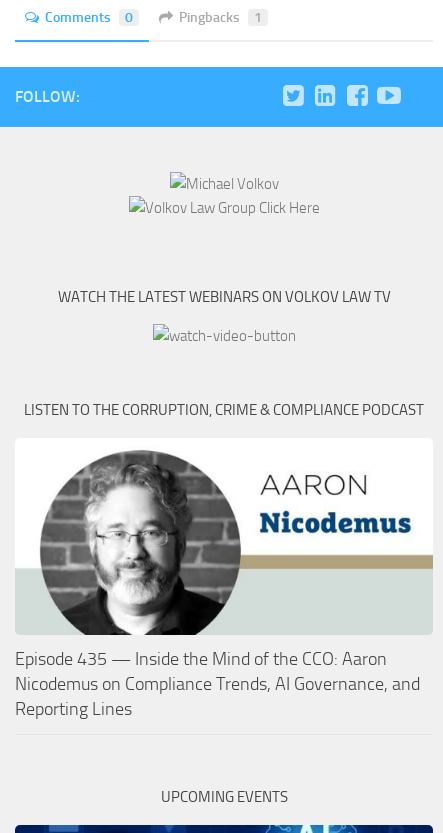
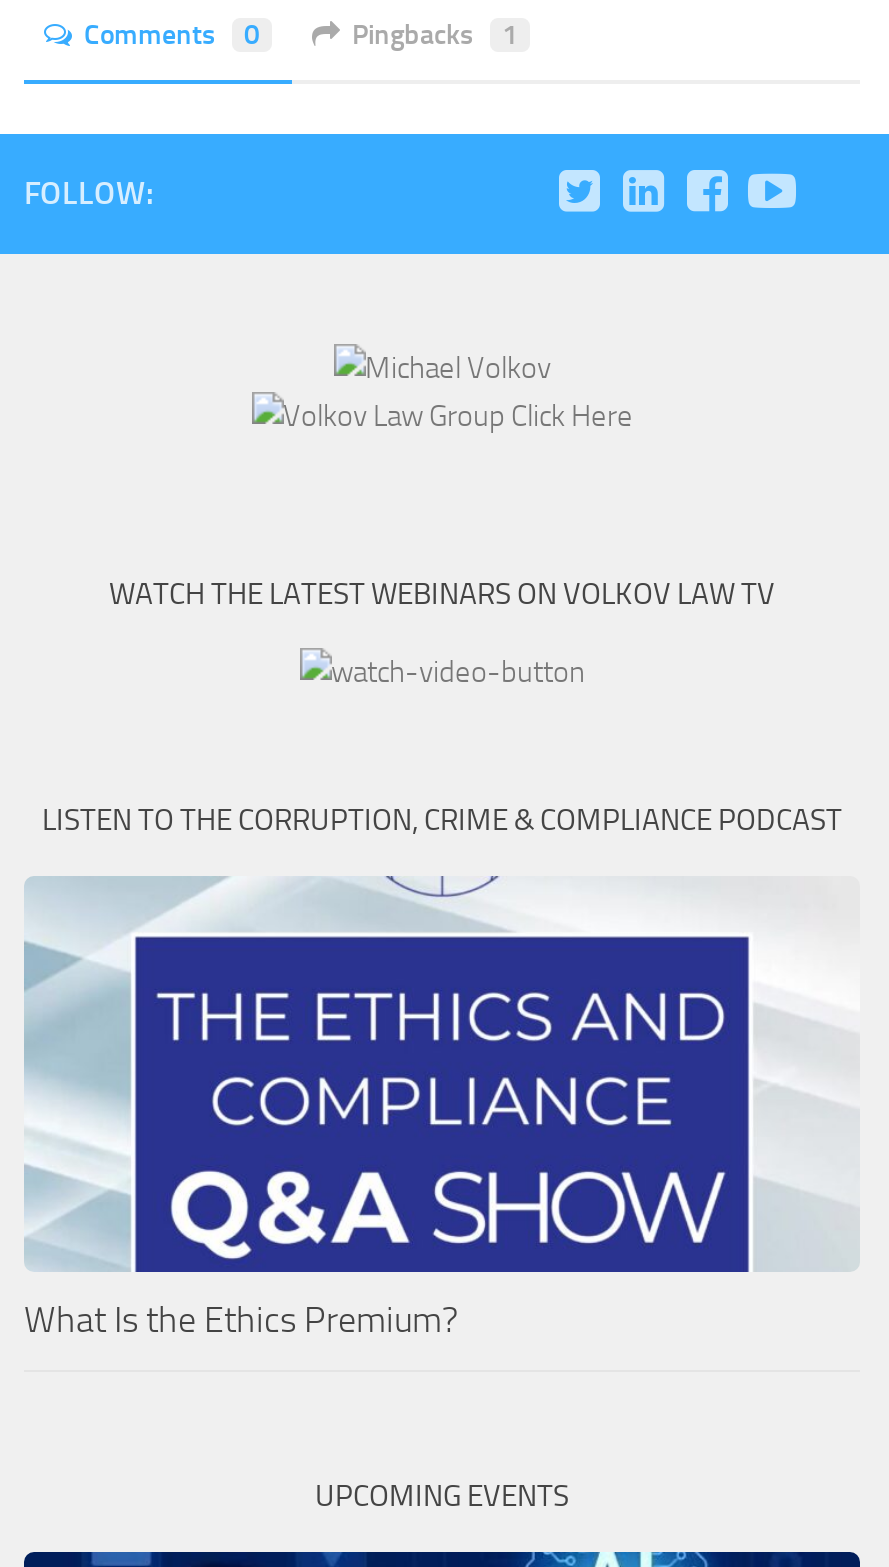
- [image]
+ [image]

- Episode 435 — Inside the Mind of the CCO: Aaron
- Nicodemus on Compliance Trends, AI Governance, and
- Reporting Lines
+ What Is the Ethics Premium?
